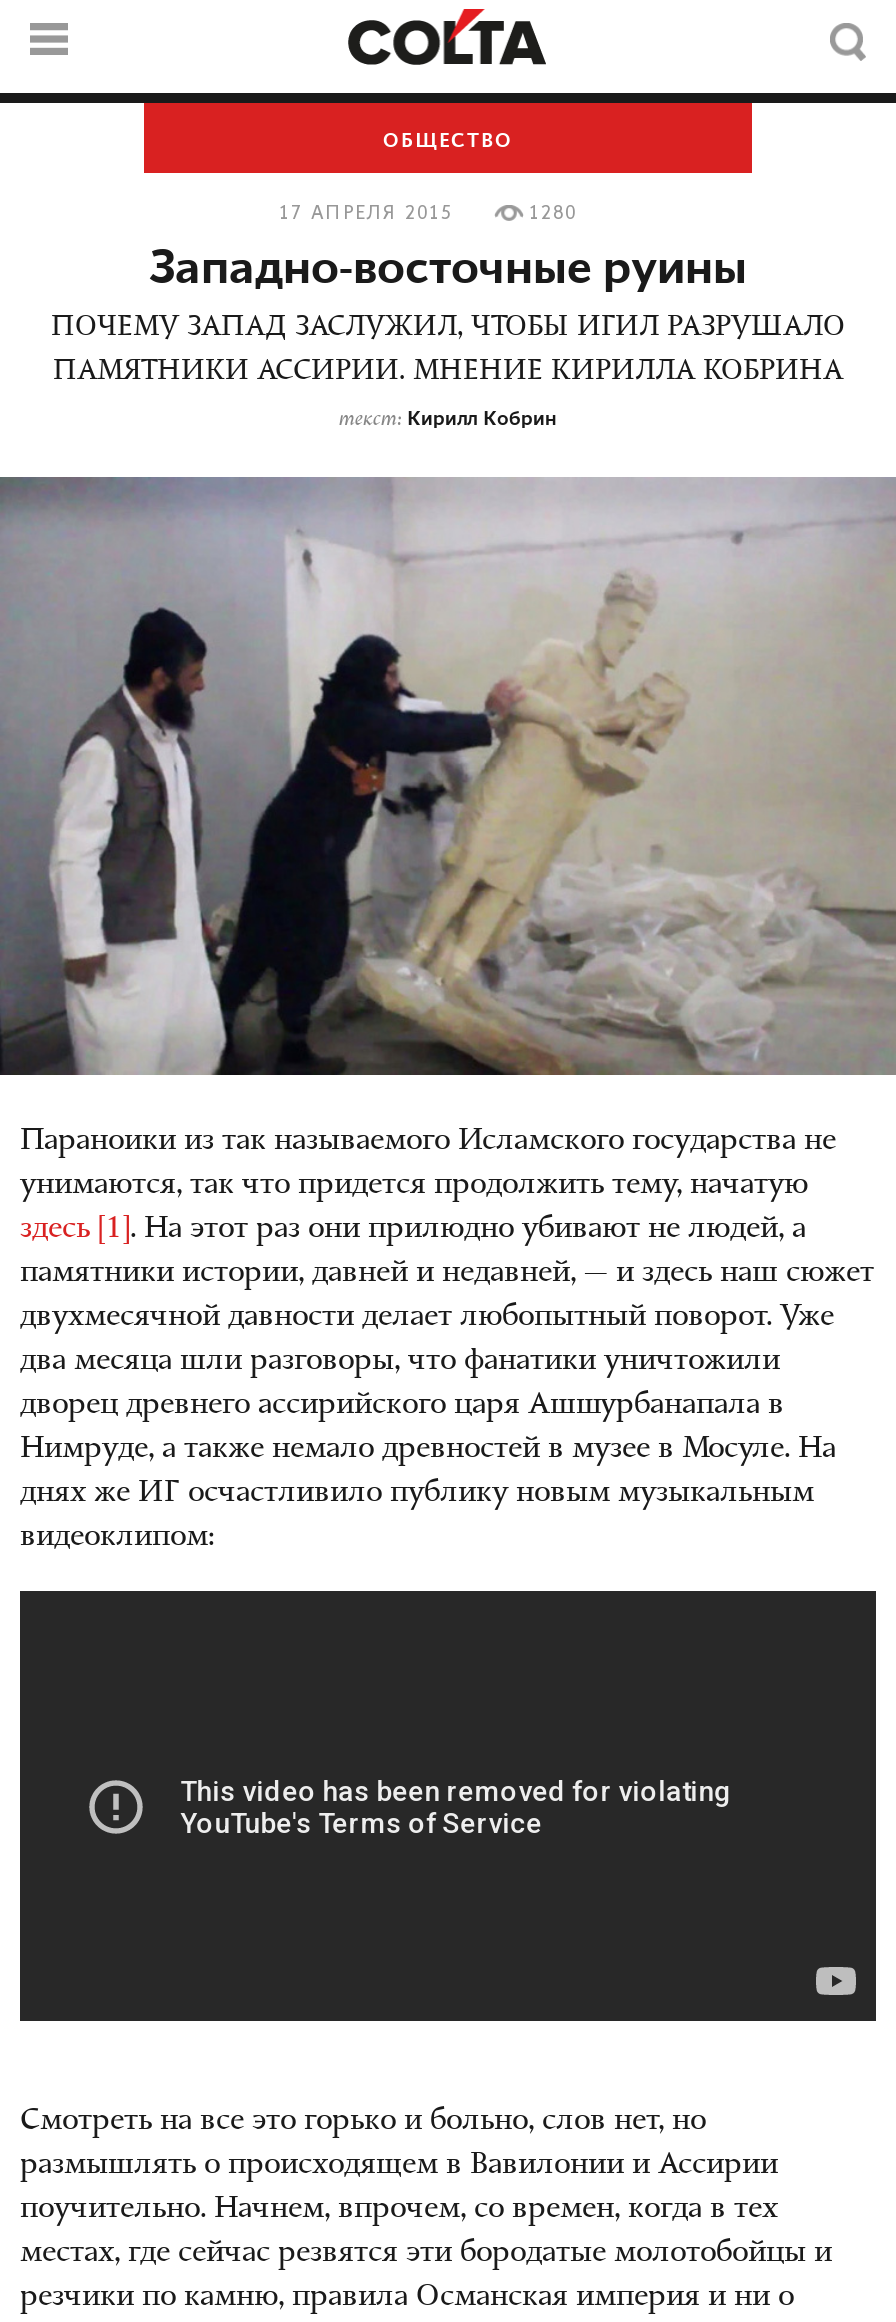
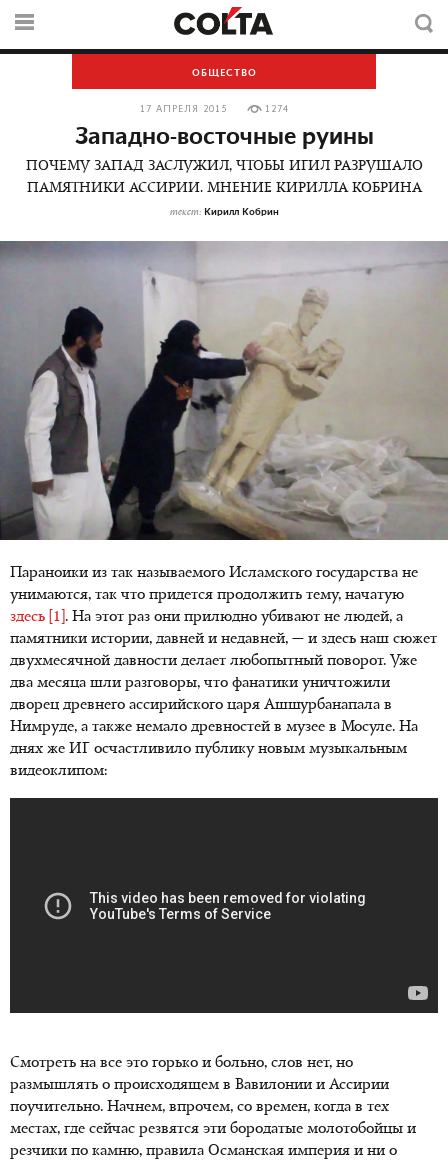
- 1280
+ 1274
